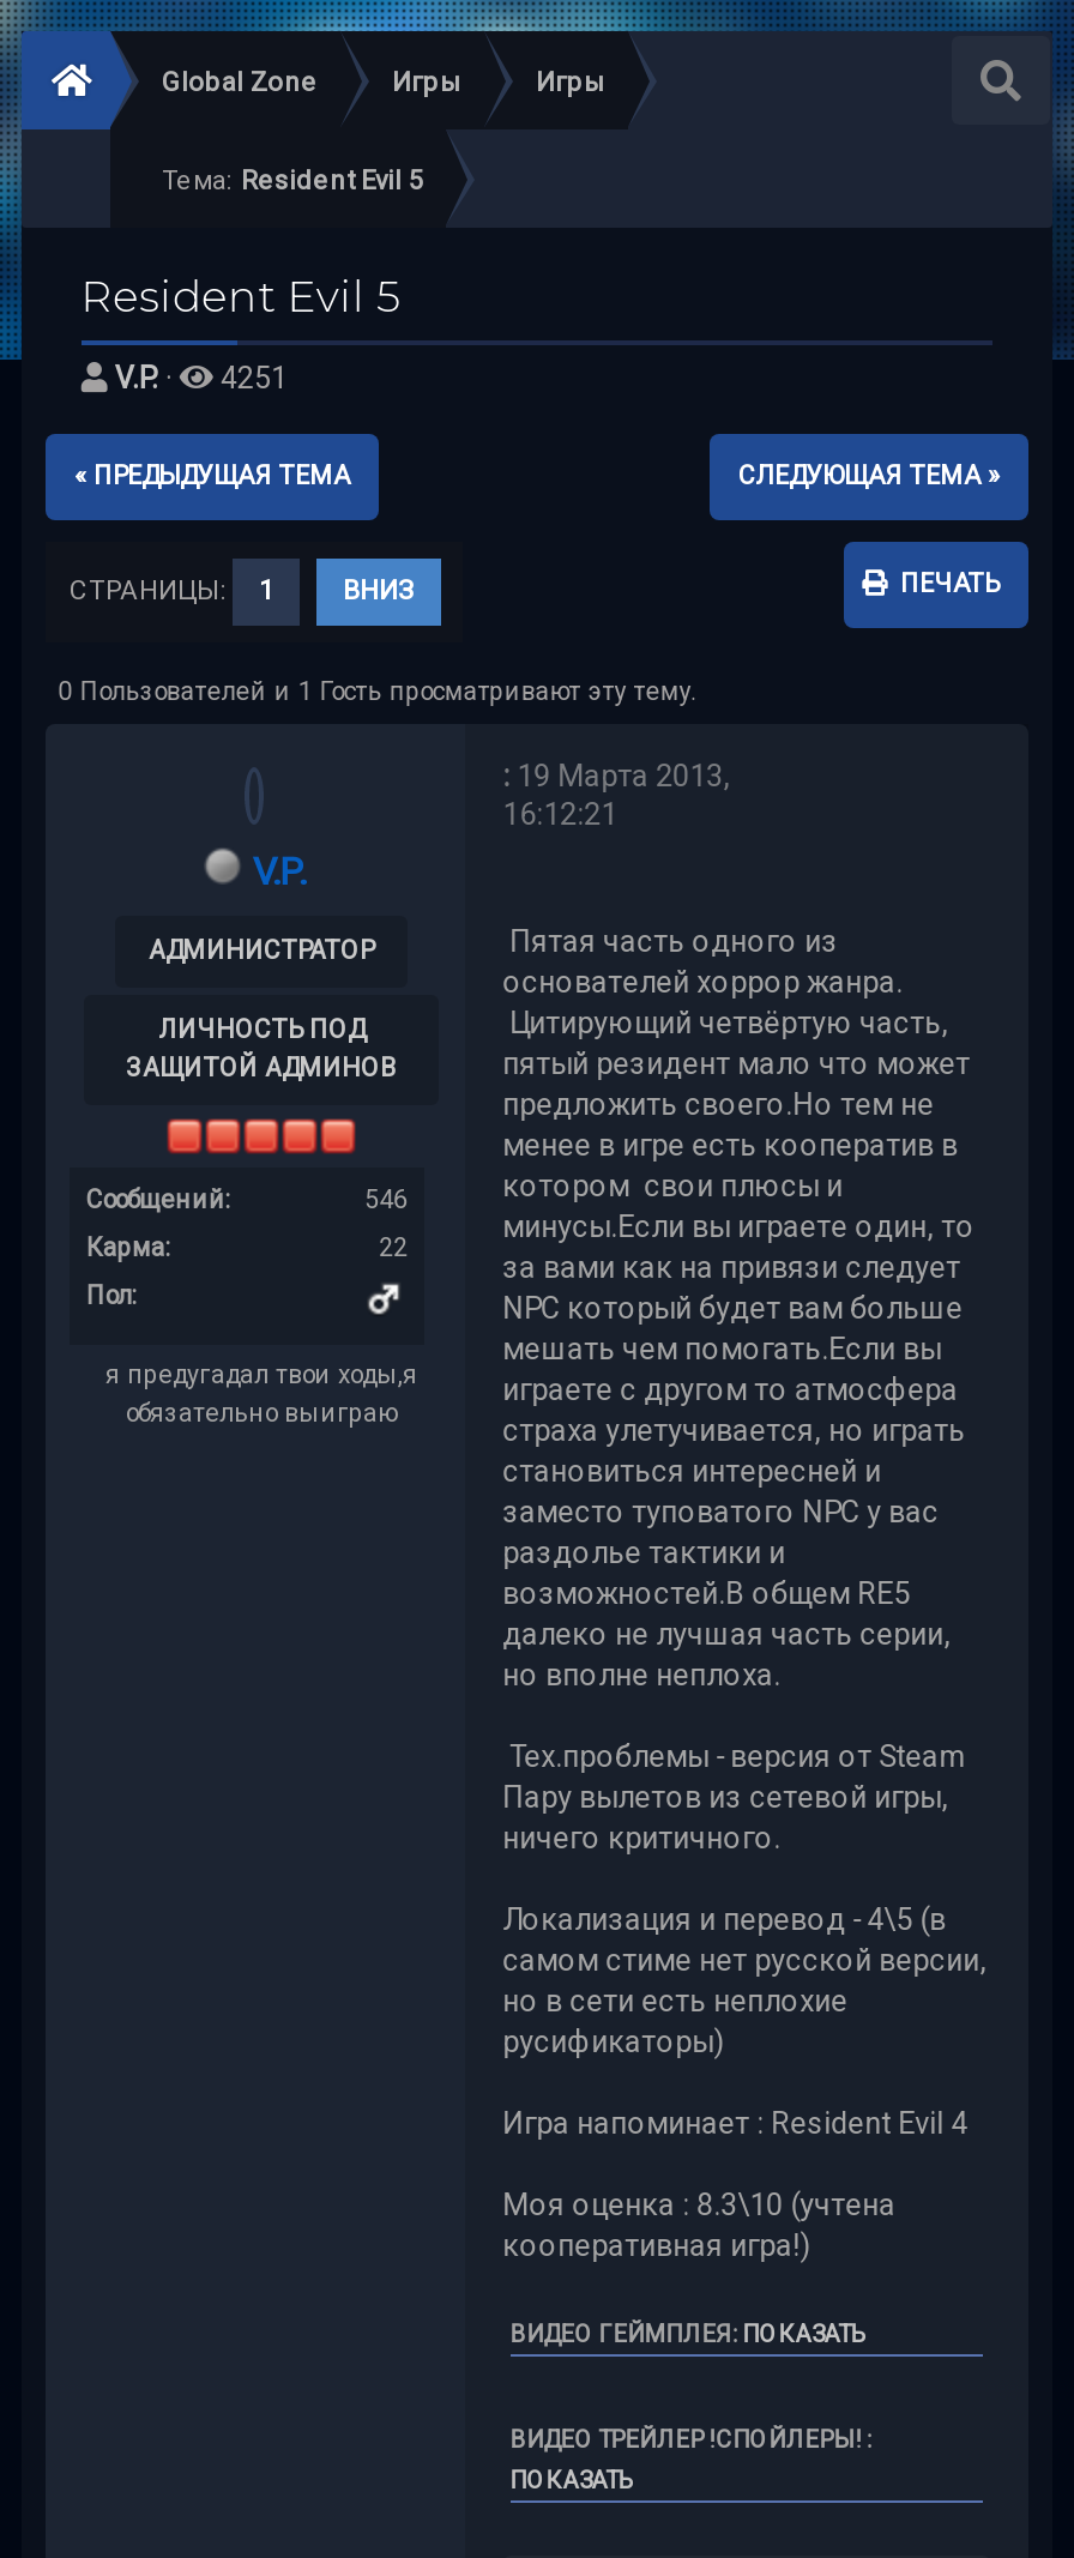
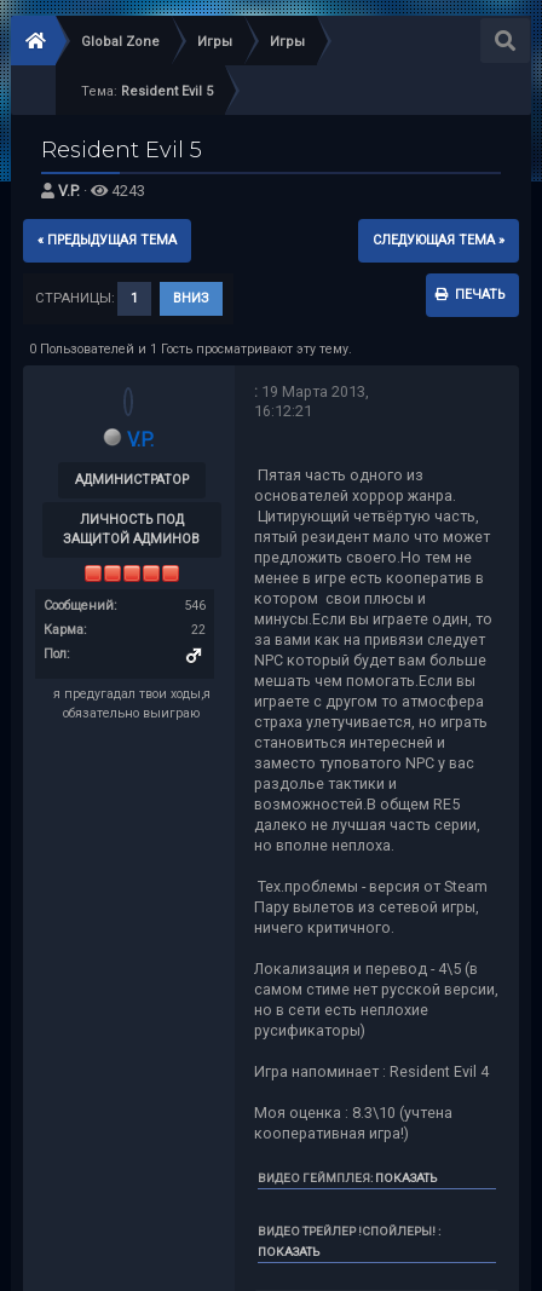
- V.P. · 4251
+ V.P. · 4243
